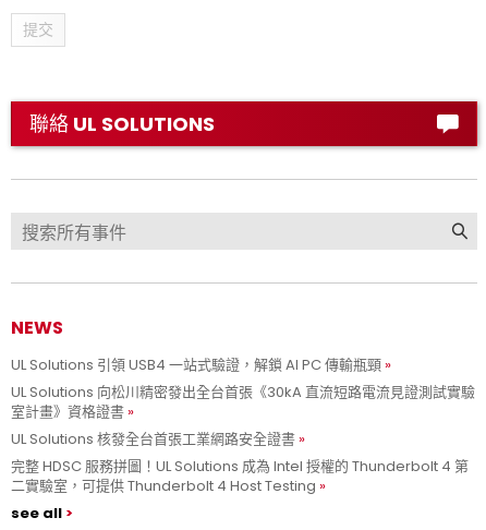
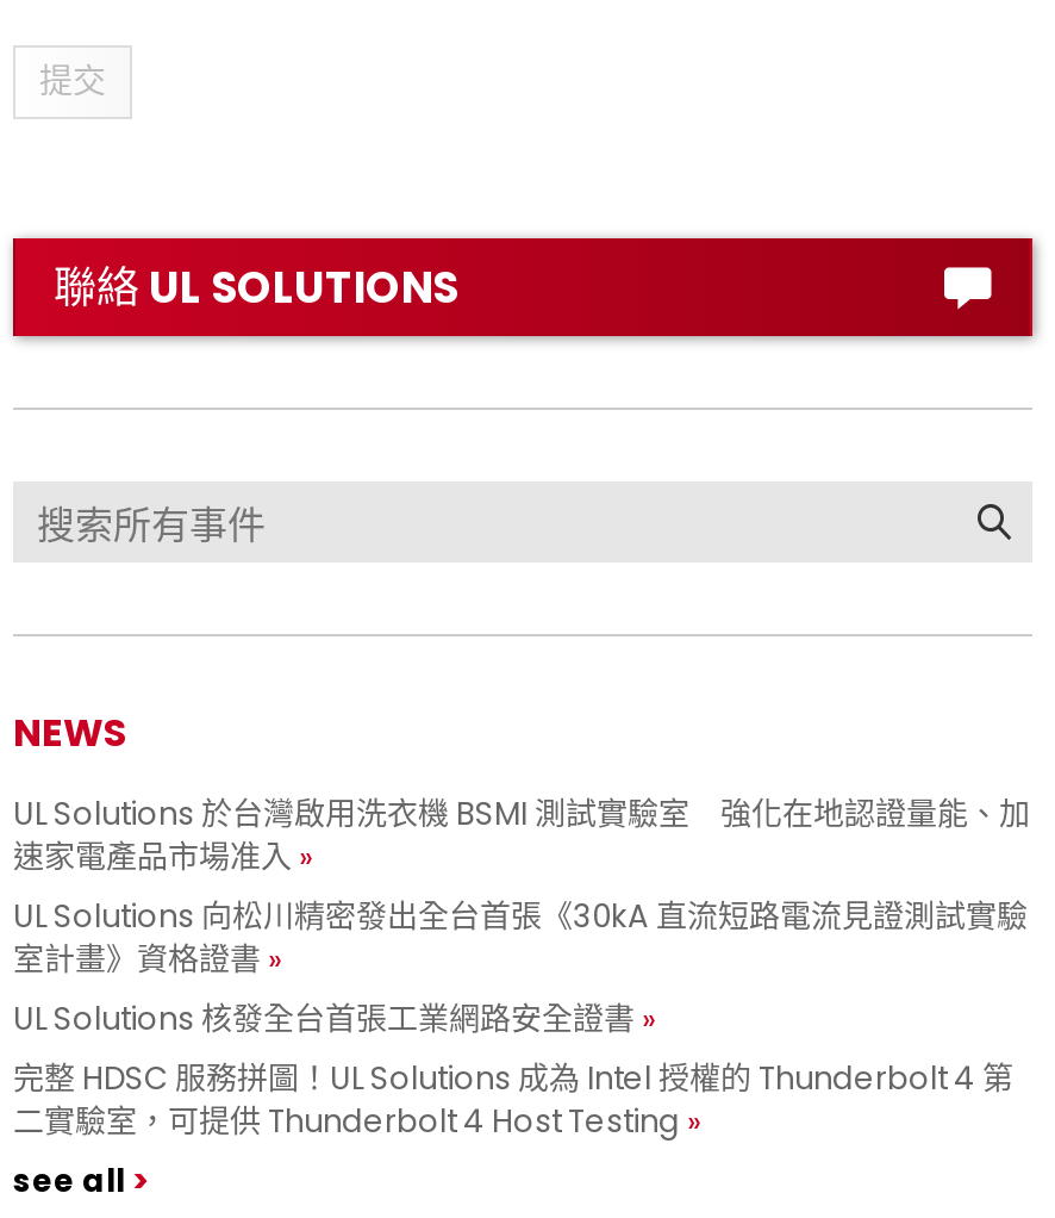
- UL Solutions 引領 USB4 一站式驗證，解鎖 AI PC 傳輸瓶頸
+ UL Solutions 於台灣啟用洗衣機 BSMI 測試實驗室 強化在地認證量能、加
+ 速家電產品市場准入
